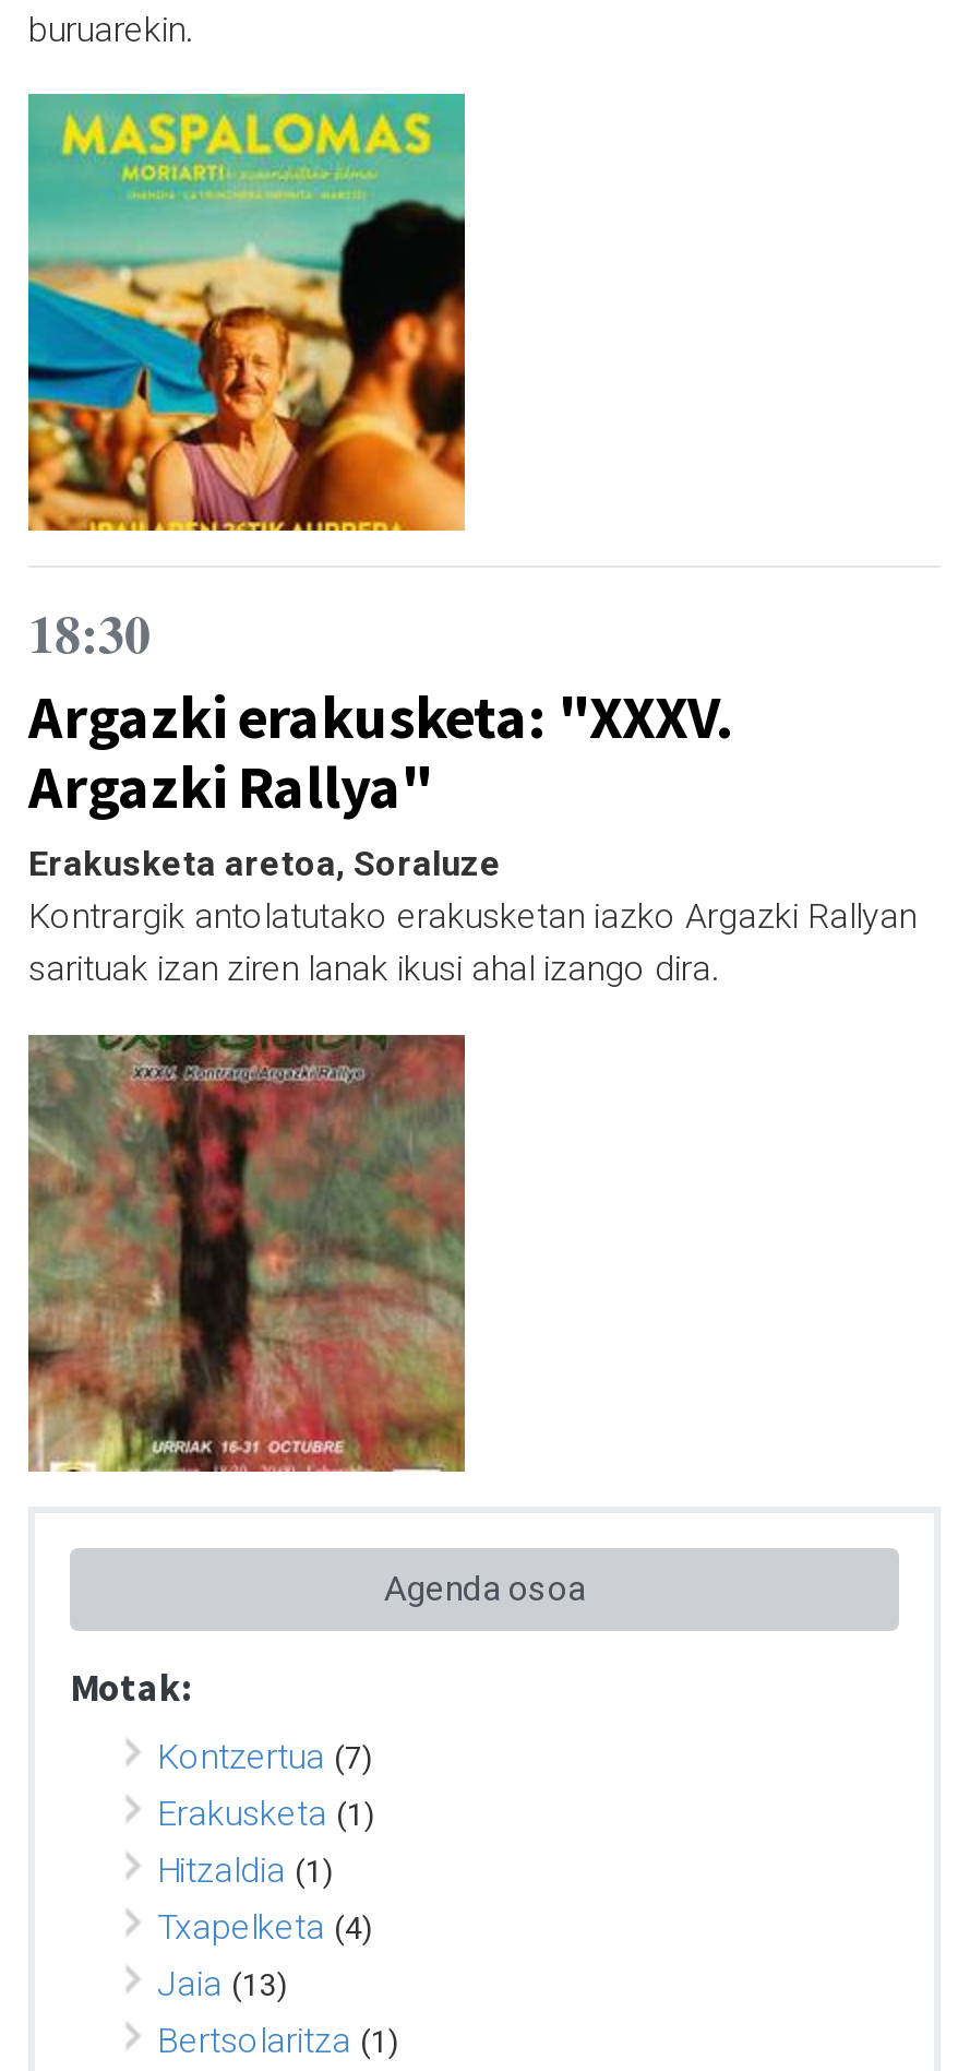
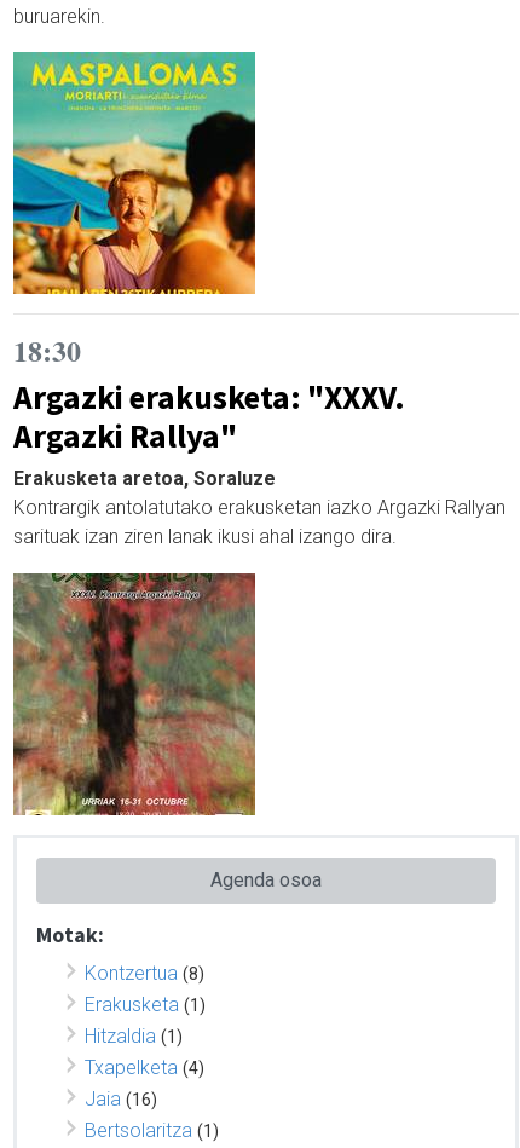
- Kontzertua (7)
+ Kontzertua (8)

- Jaia (13)
+ Jaia (16)
